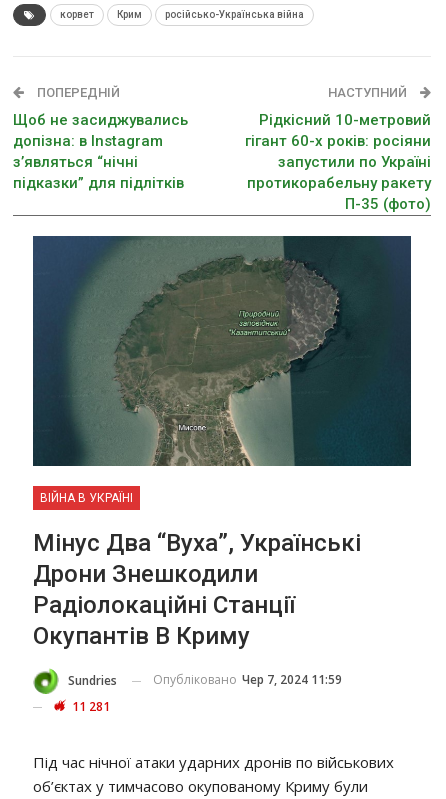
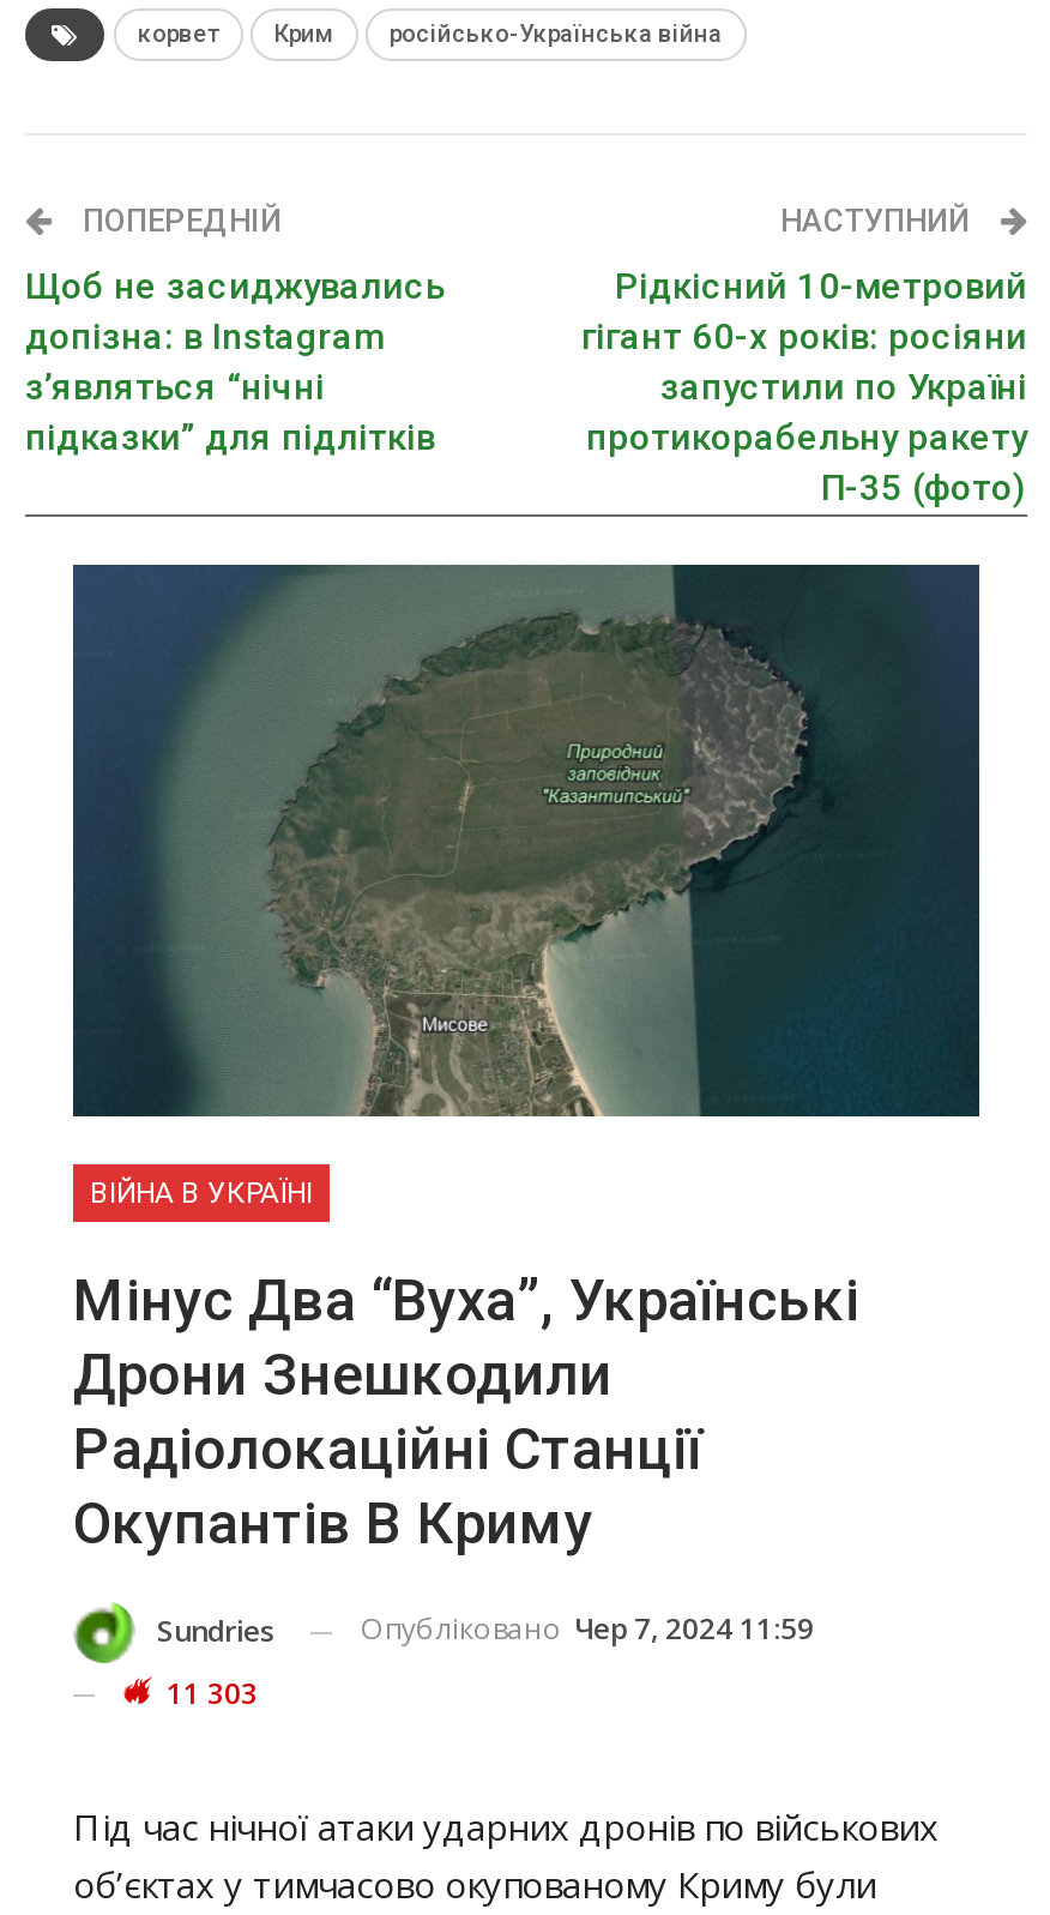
- 11 281
+ 11 303
